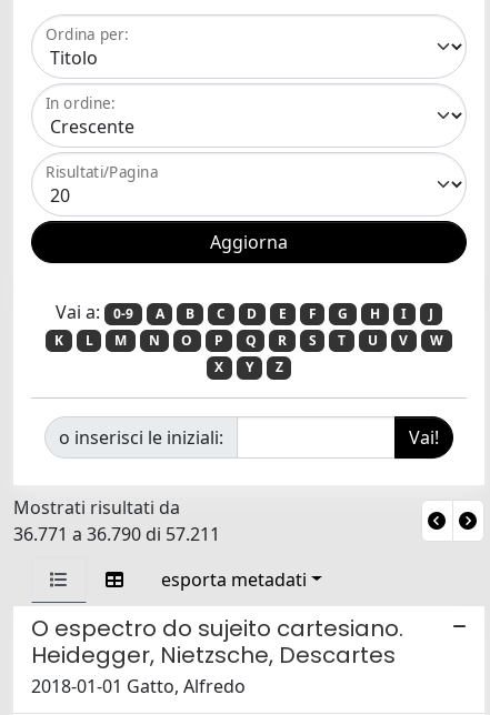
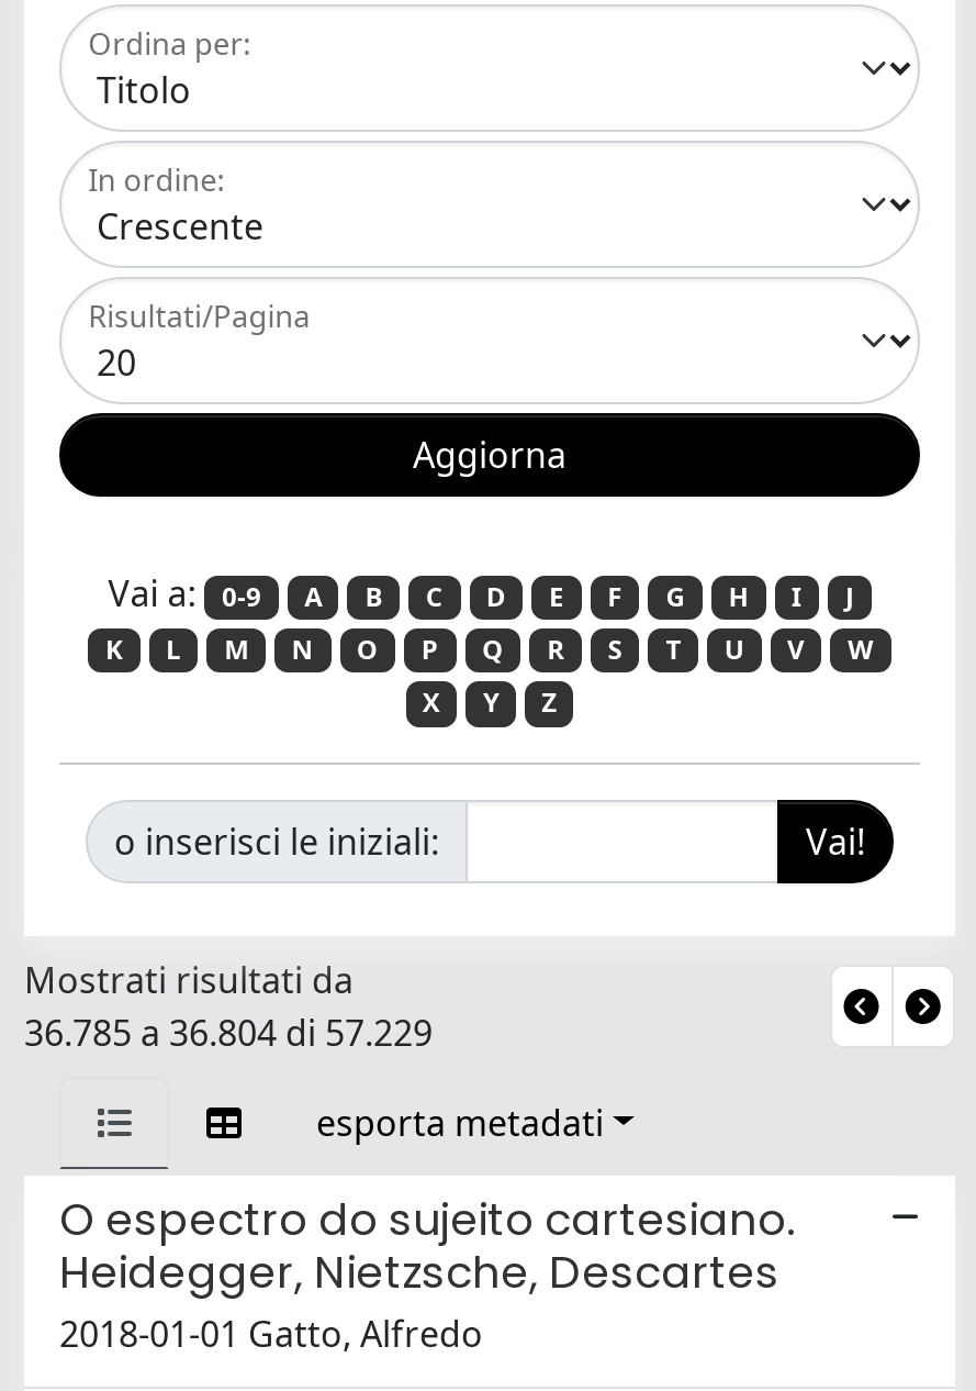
- 36.771 a 36.790 di 57.211
+ 36.785 a 36.804 di 57.229
